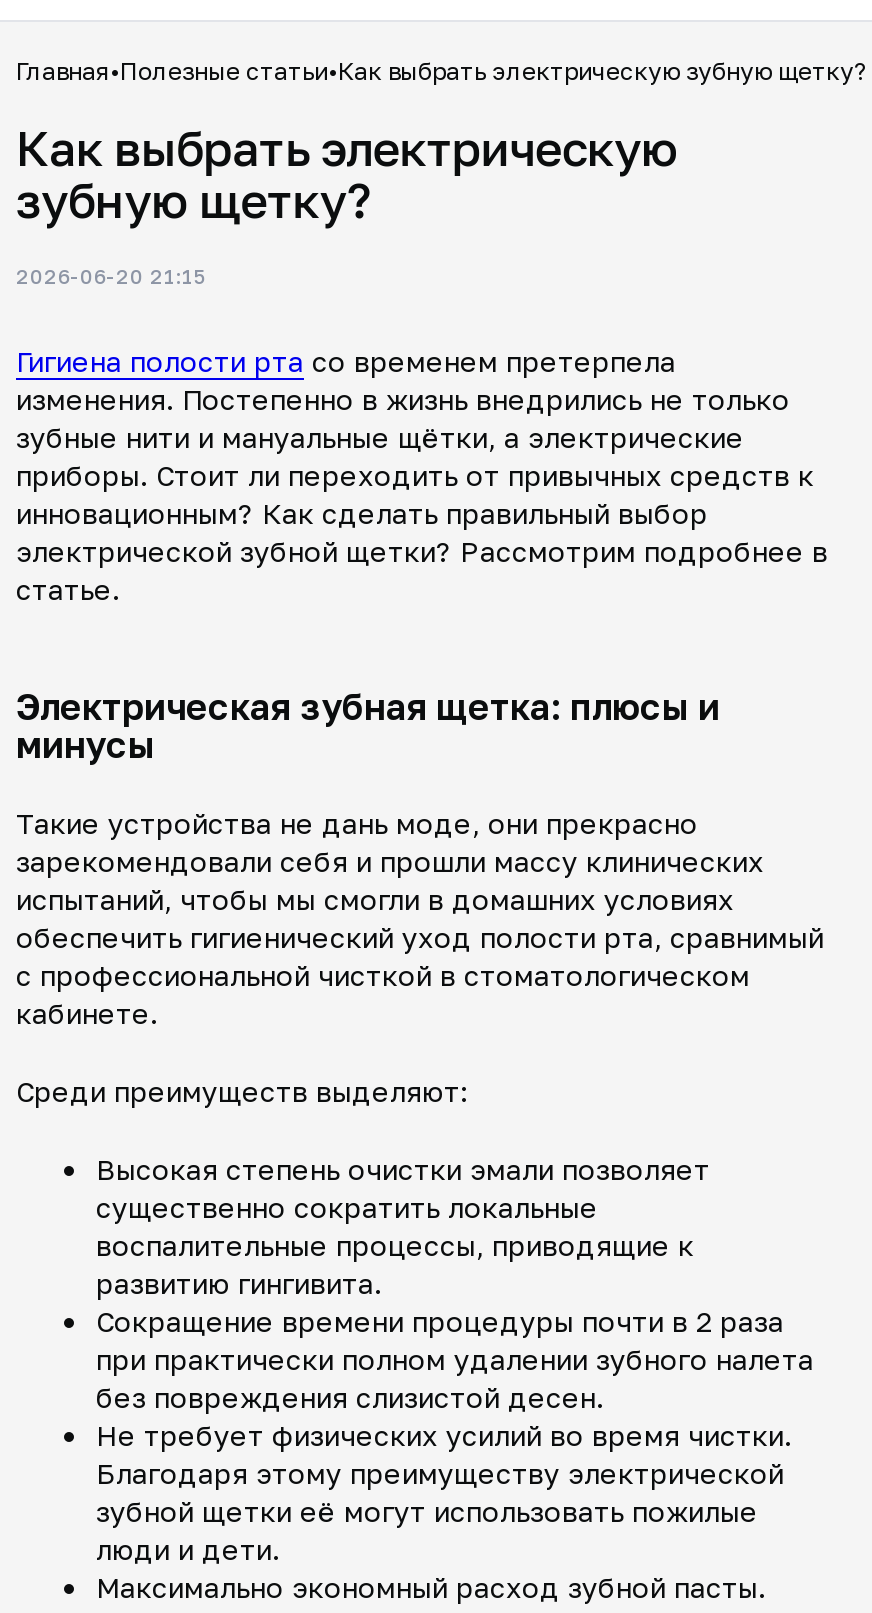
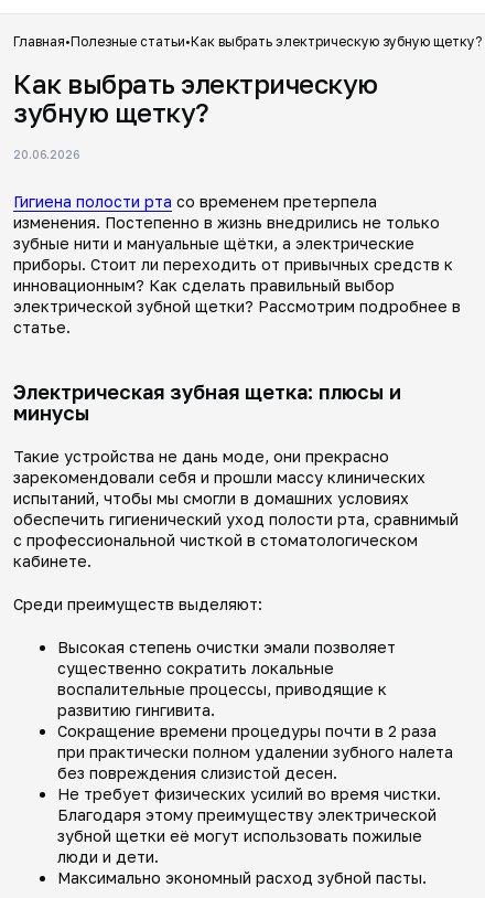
- 2026-06-20 21:15
+ 20.06.2026
